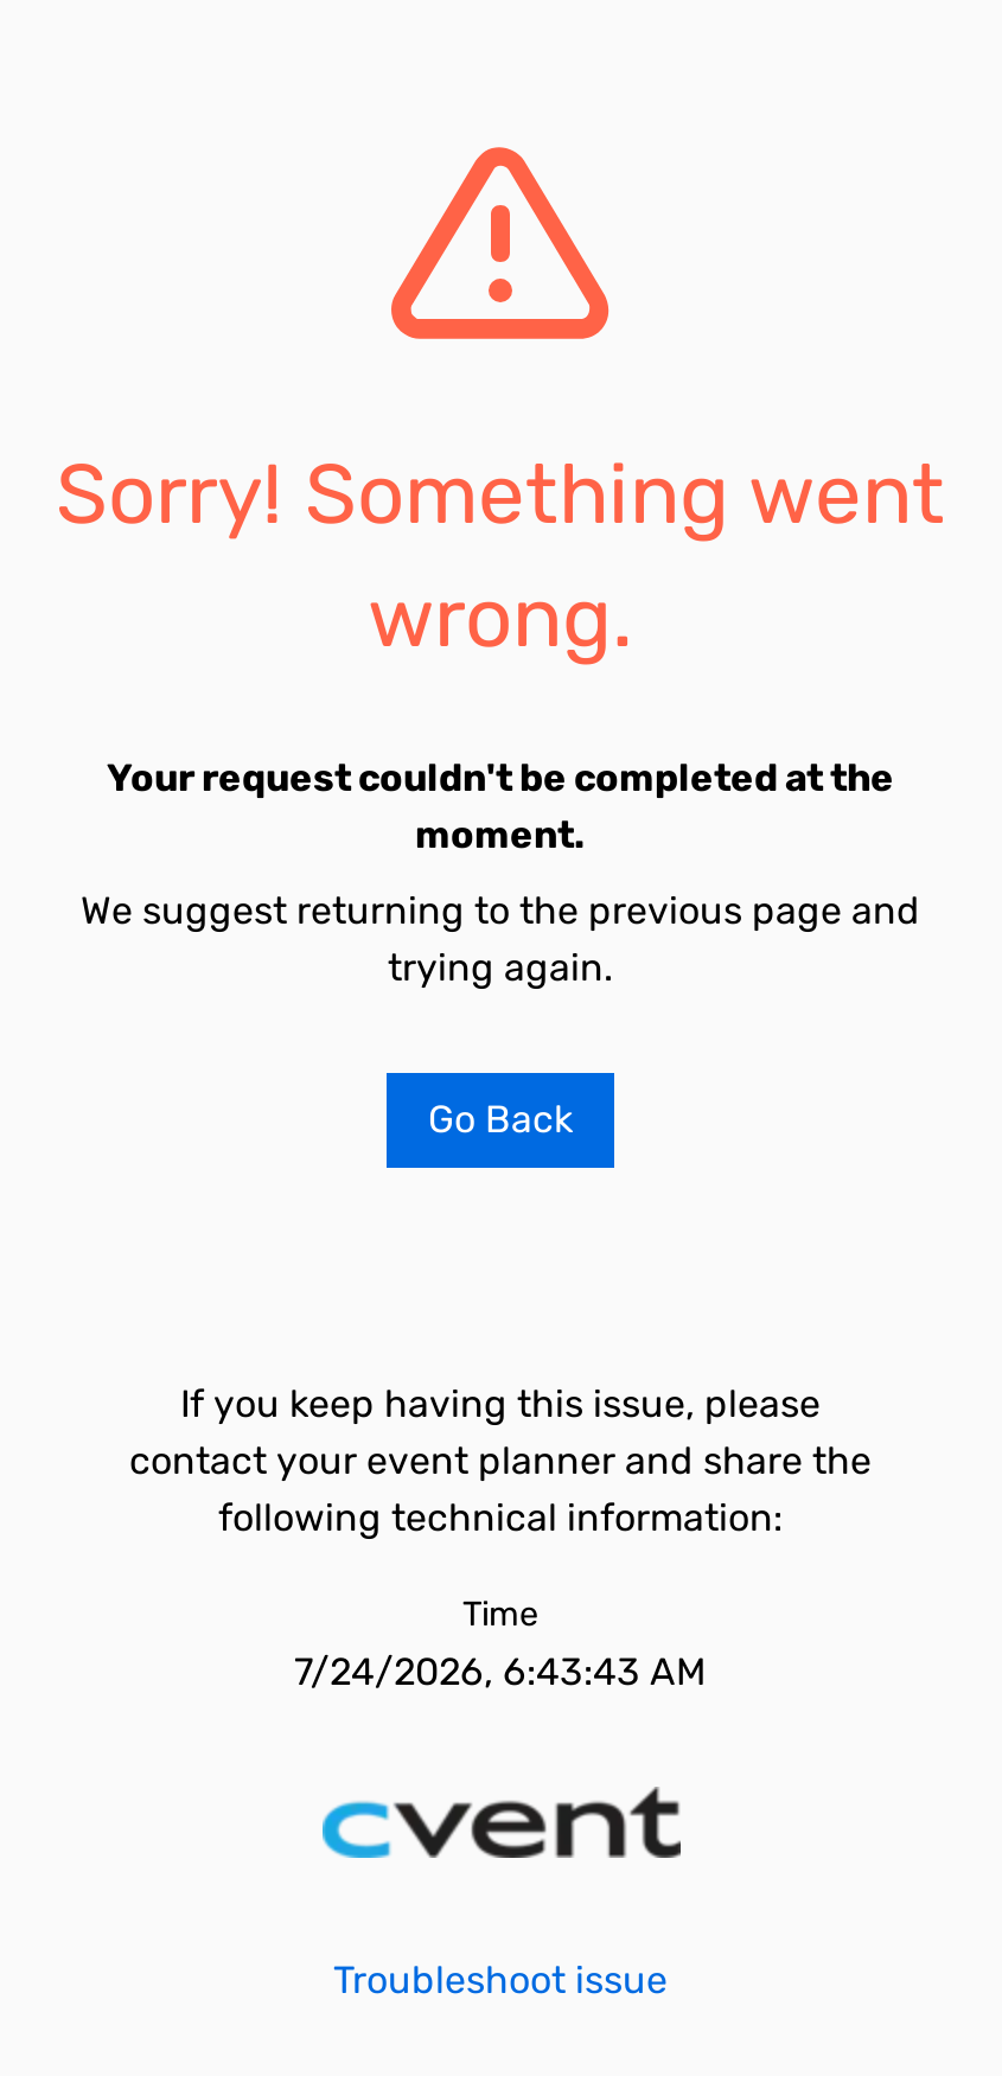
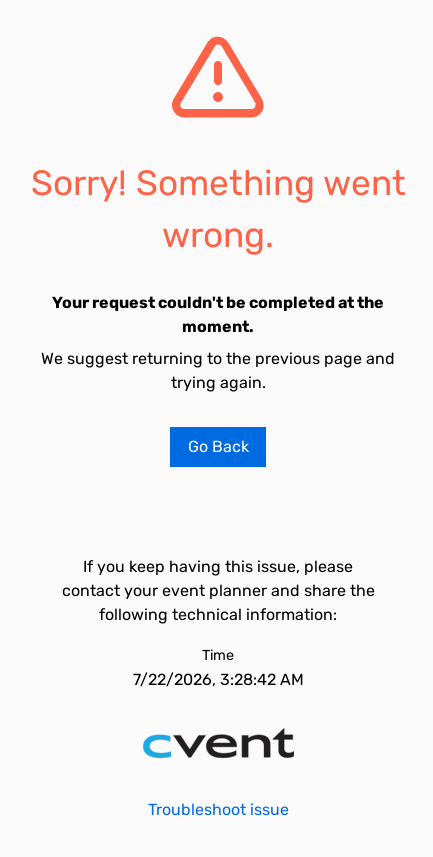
- 7/24/2026, 6:43:43 AM
+ 7/22/2026, 3:28:42 AM
